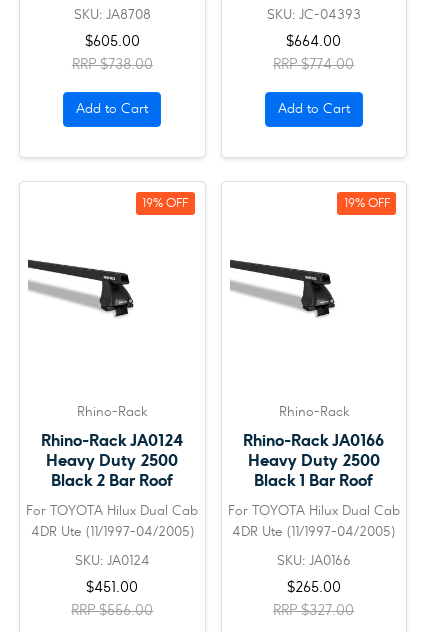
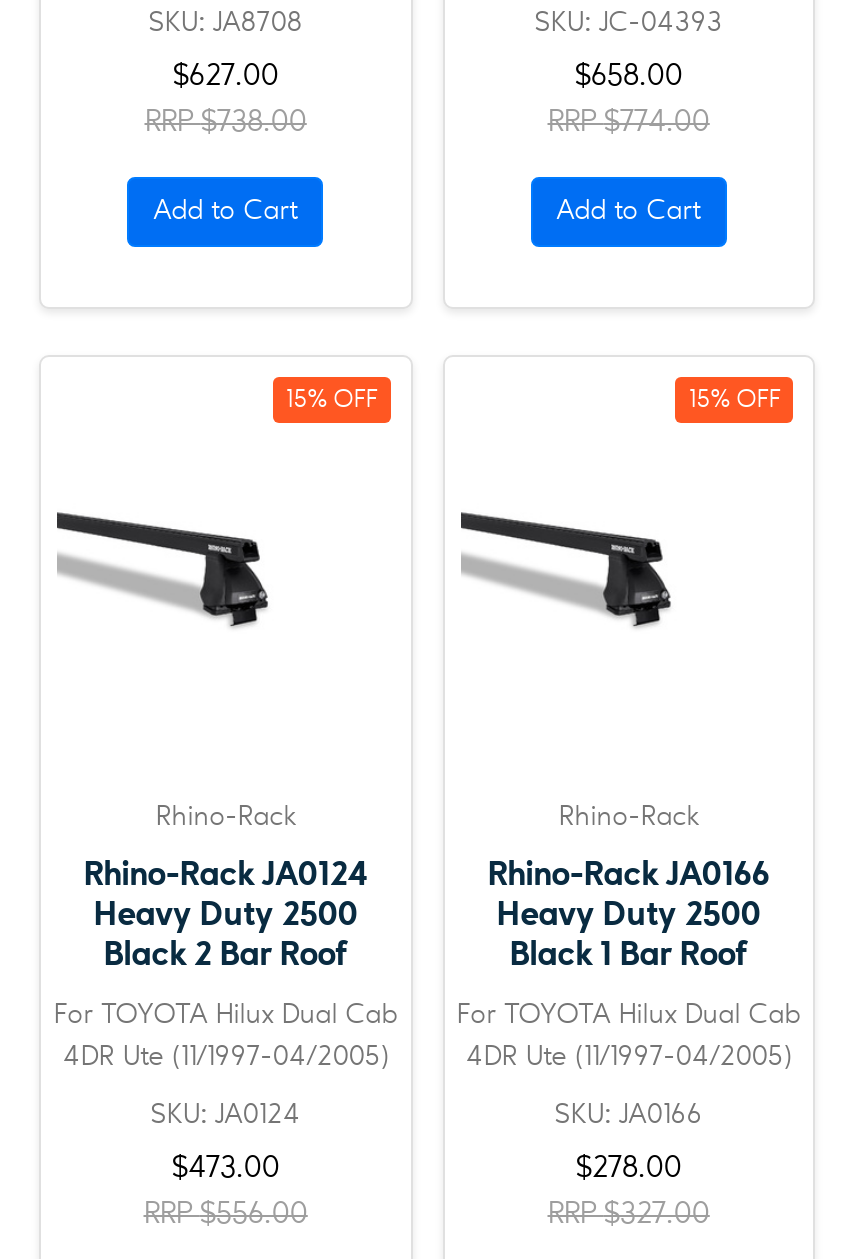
- $605.00
+ $627.00

- $664.00
+ $658.00

- 19% OFF
+ 15% OFF

- 19% OFF
+ 15% OFF

- $451.00
+ $473.00

- $265.00
+ $278.00
